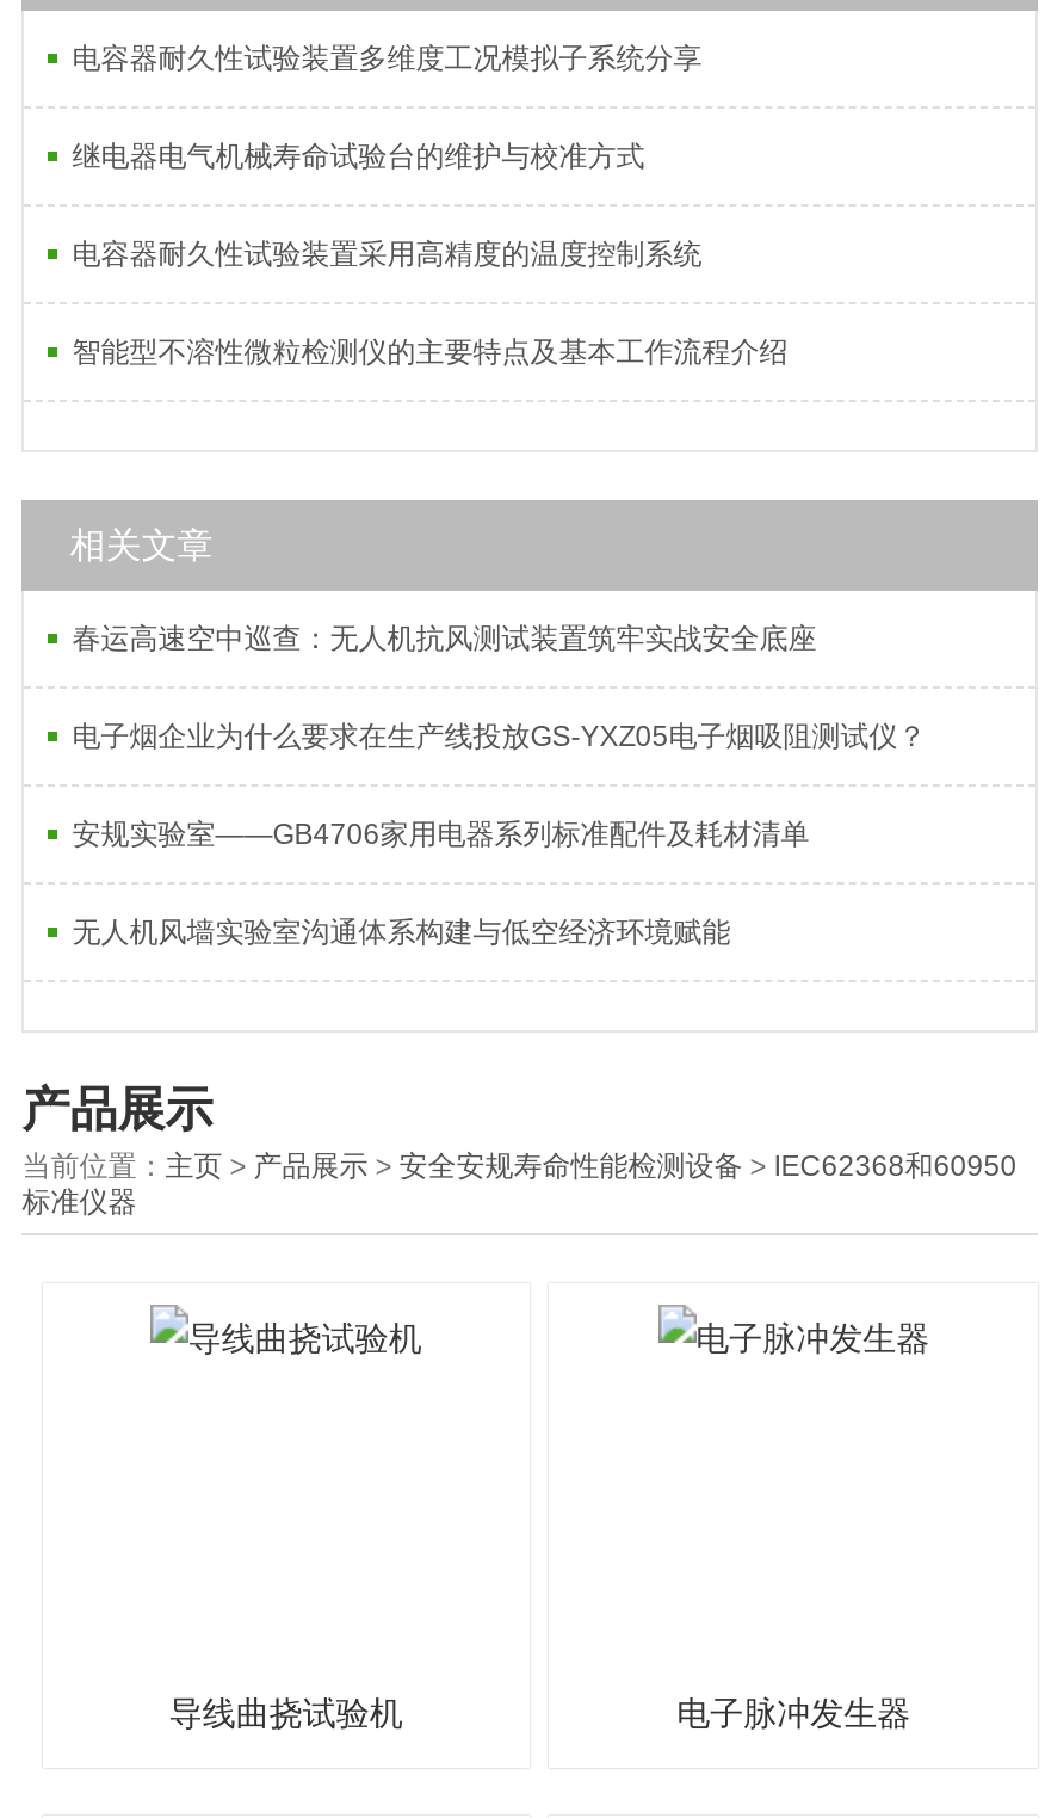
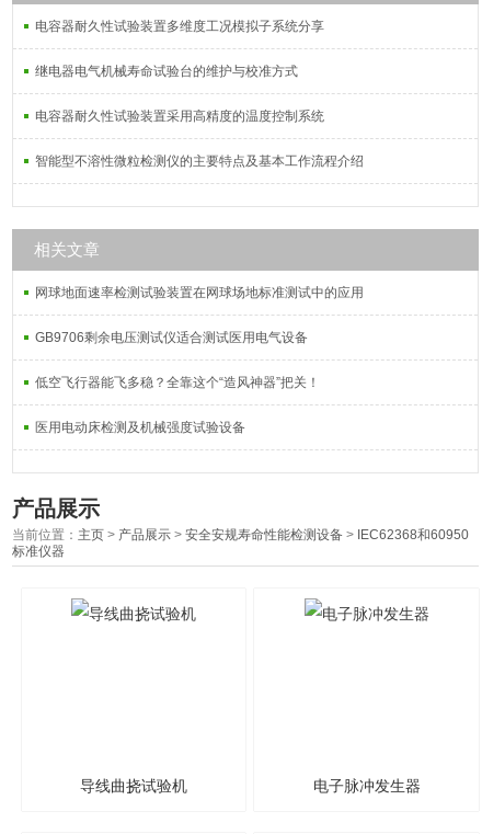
- 春运高速空中巡查：无人机抗风测试装置筑牢实战安全底座
+ 网球地面速率检测试验装置在网球场地标准测试中的应用

- 电子烟企业为什么要求在生产线投放GS-YXZ05电子烟吸阻测试仪？
+ GB9706剩余电压测试仪适合测试医用电气设备

- 安规实验室——GB4706家用电器系列标准配件及耗材清单
+ 低空飞行器能飞多稳？全靠这个“造风神器”把关！

- 无人机风墙实验室沟通体系构建与低空经济环境赋能
+ 医用电动床检测及机械强度试验设备
